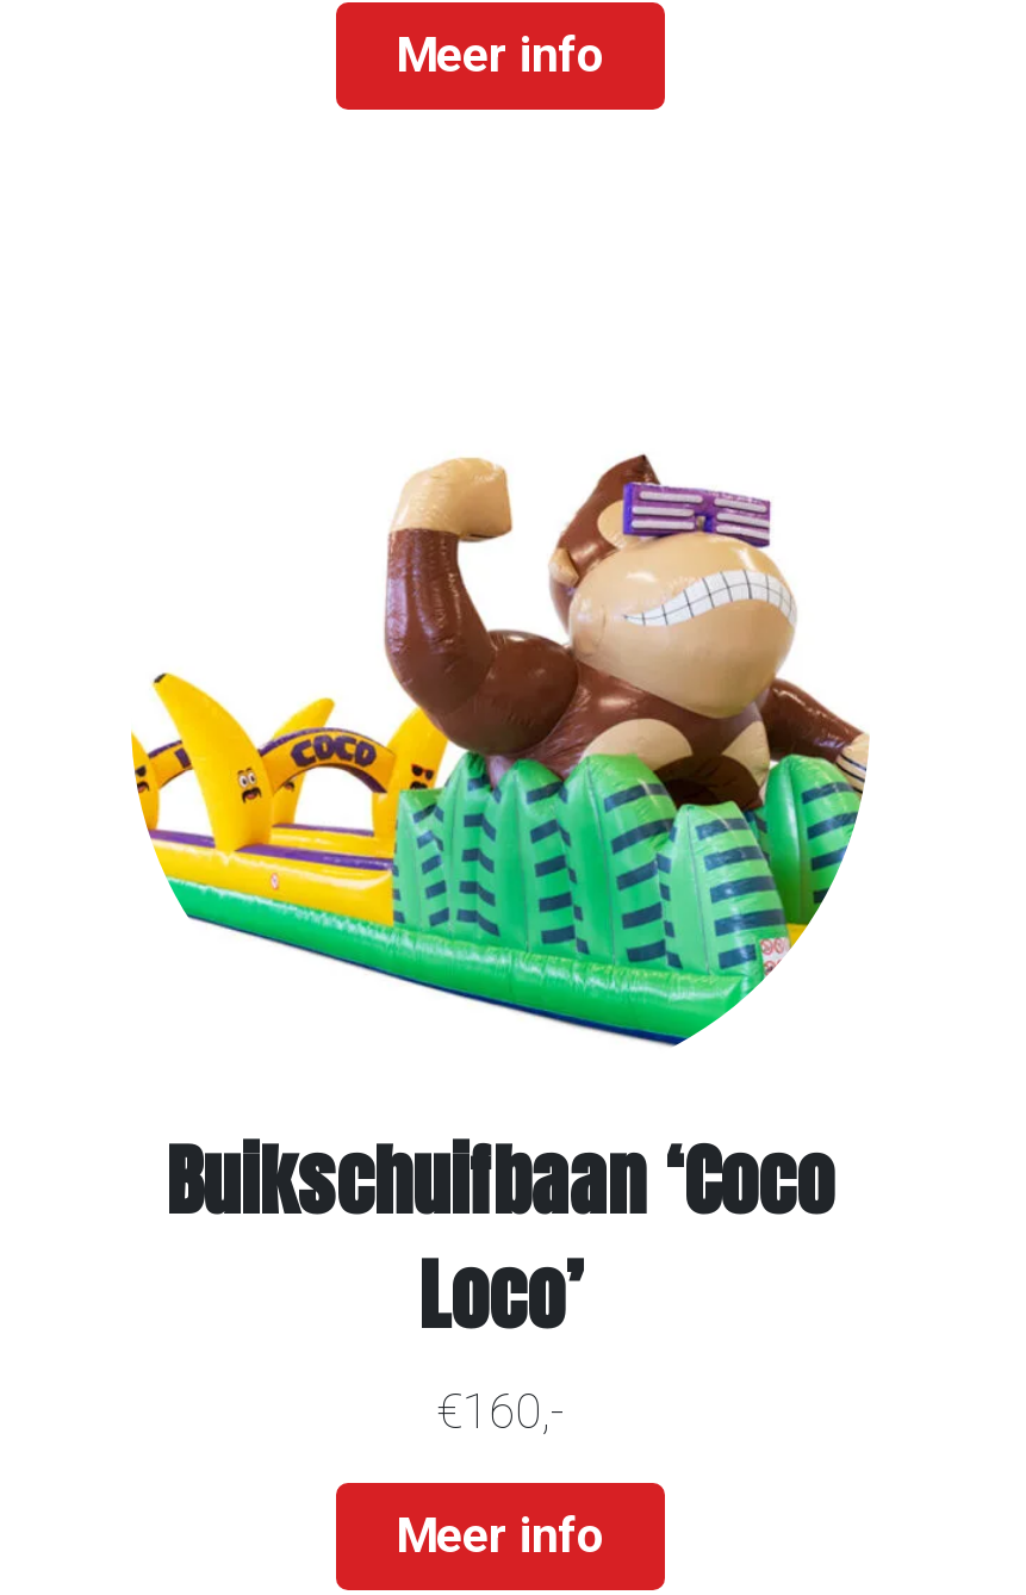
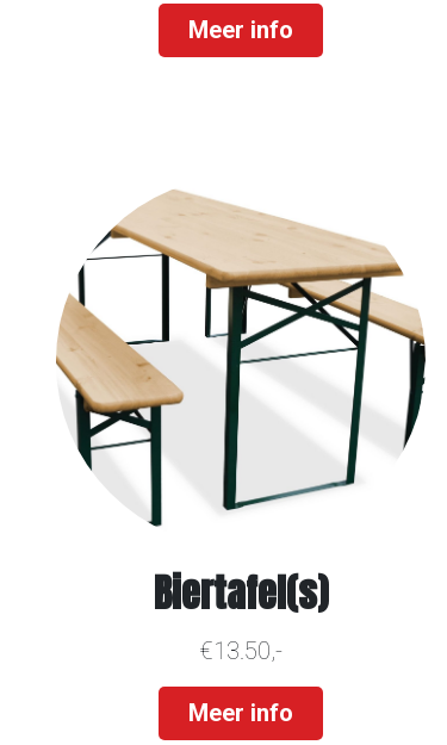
- [image]
+ [image]

- Buikschuifbaan ‘Coco
- Loco’
- €160,-
+ Biertafel(s)
+ €13.50,-
